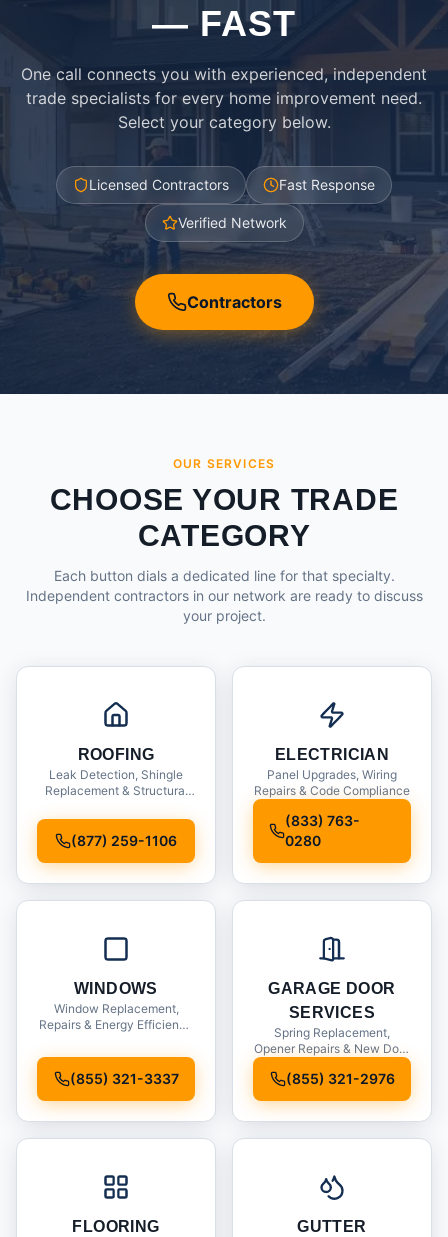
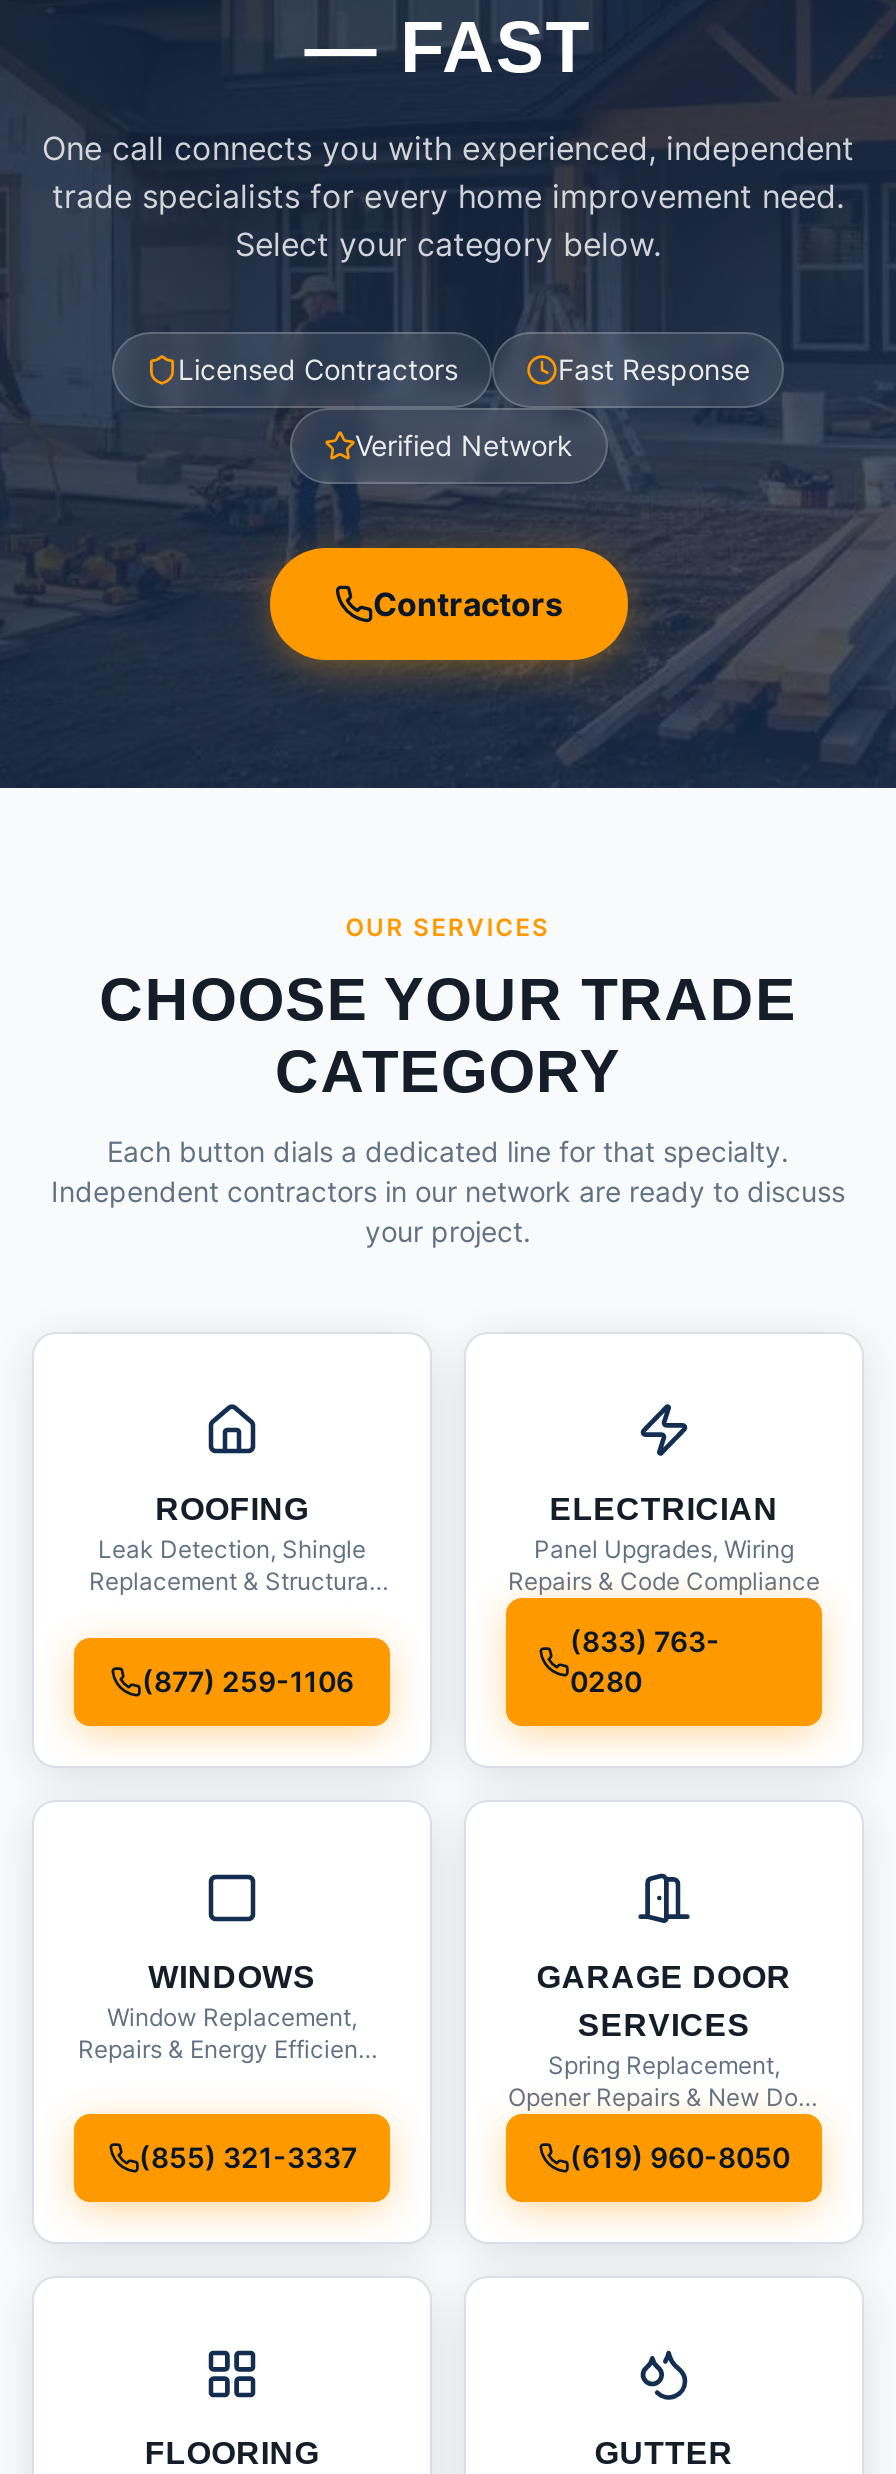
- (855) 321-2976
+ (619) 960-8050
